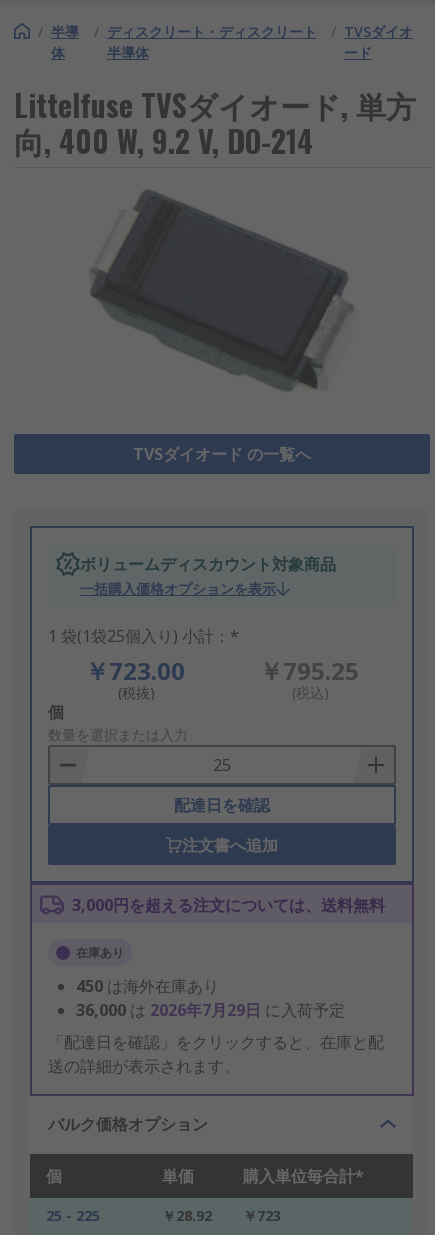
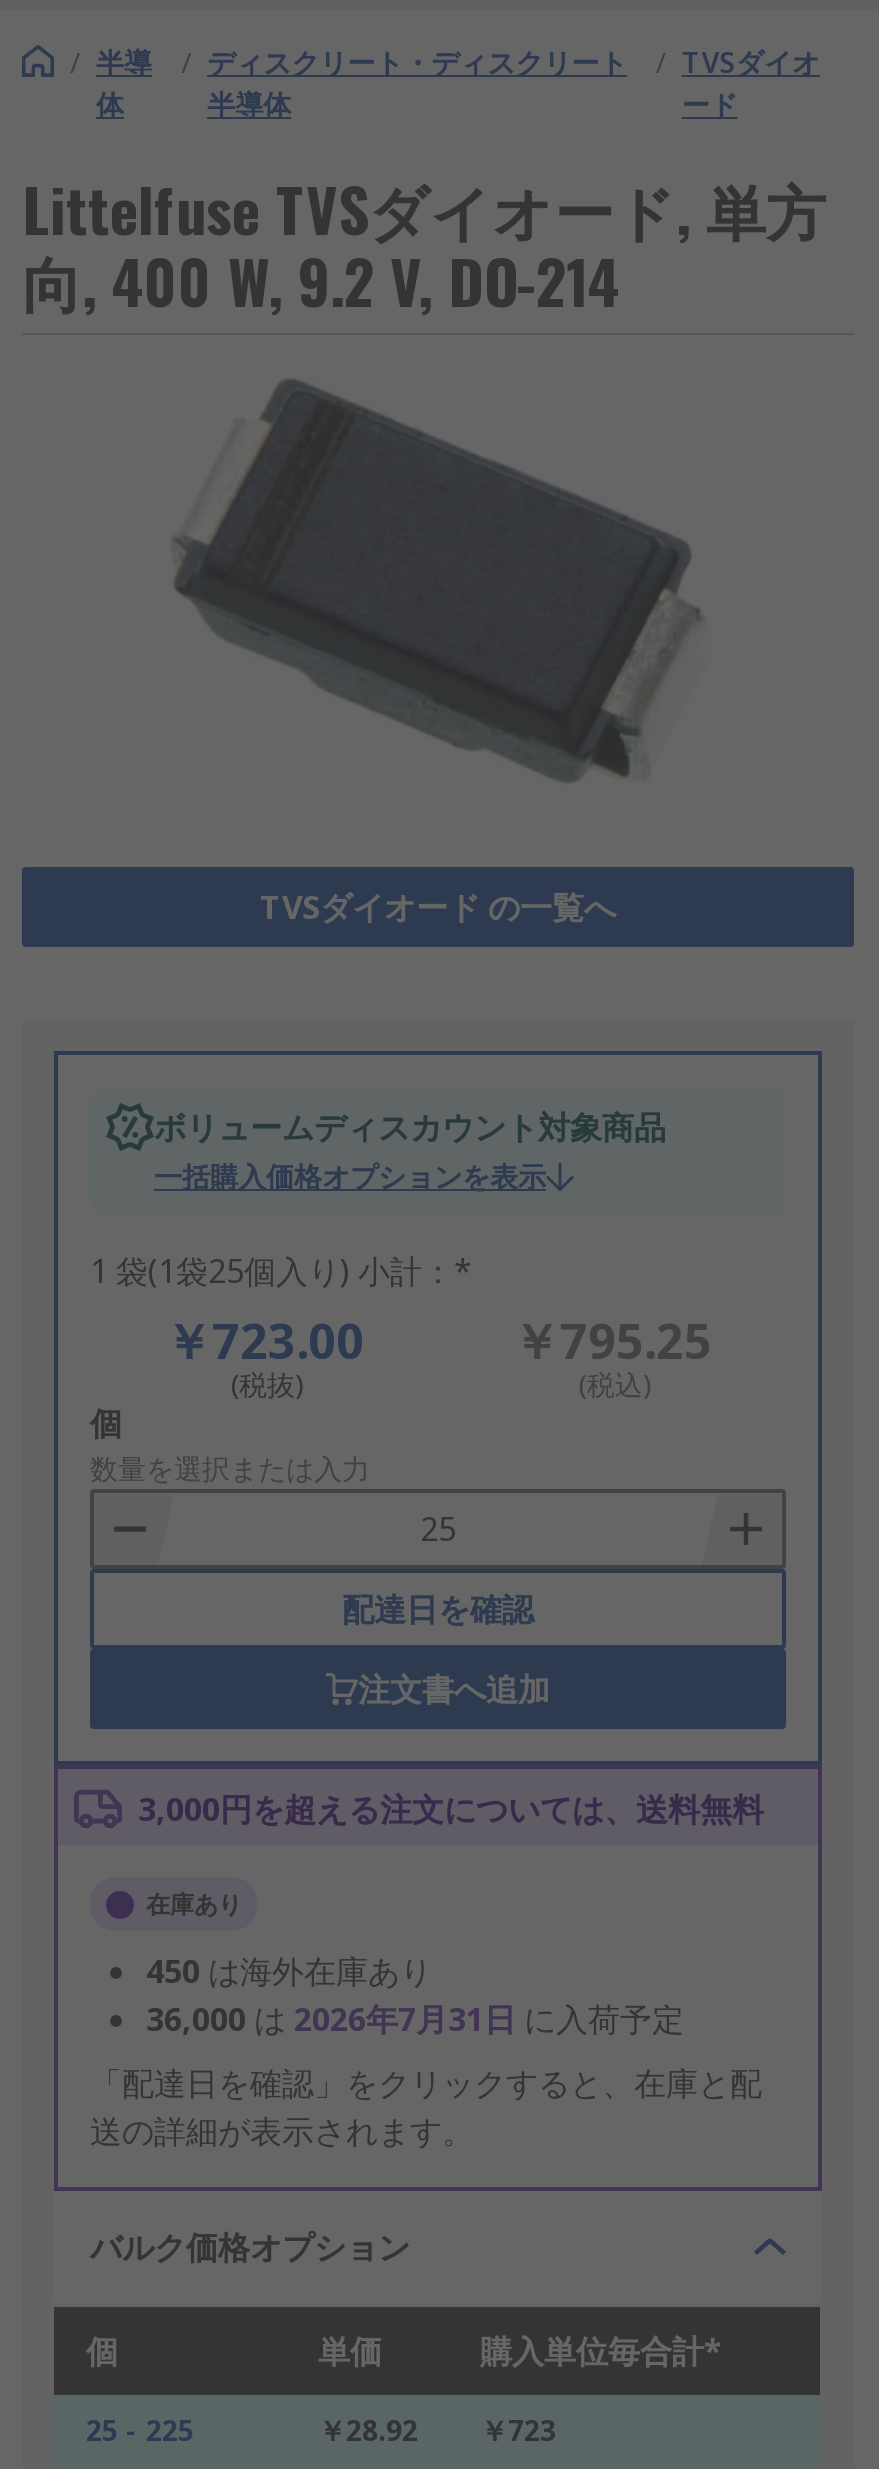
- 36,000は2026年7月29日に入荷予定
+ 36,000は2026年7月31日に入荷予定
